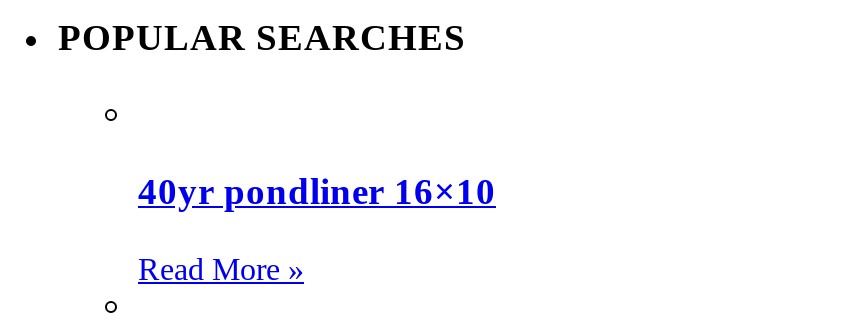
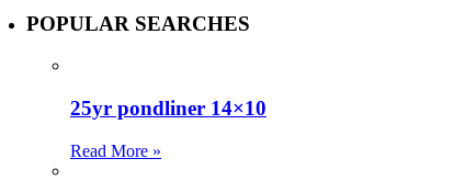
- 40yr pondliner 16×10
+ 25yr pondliner 14×10
